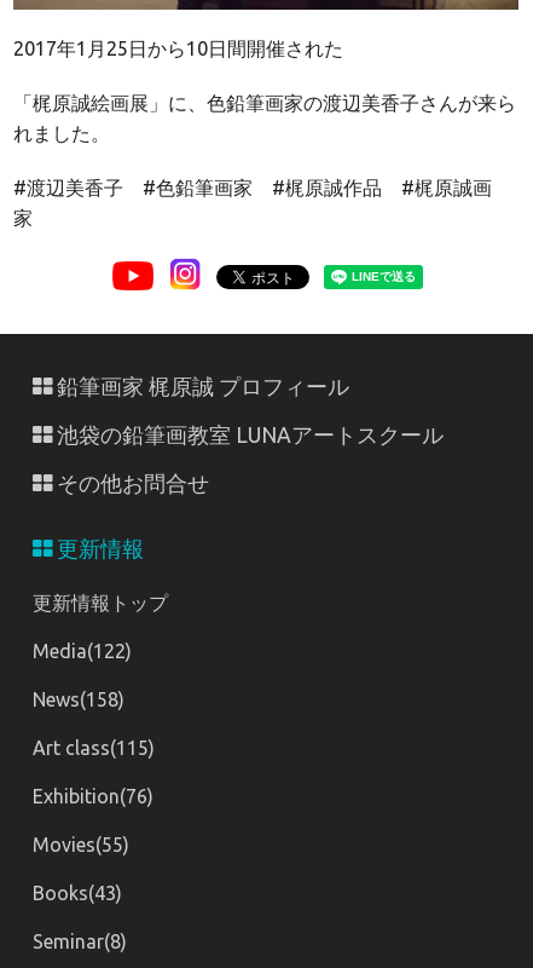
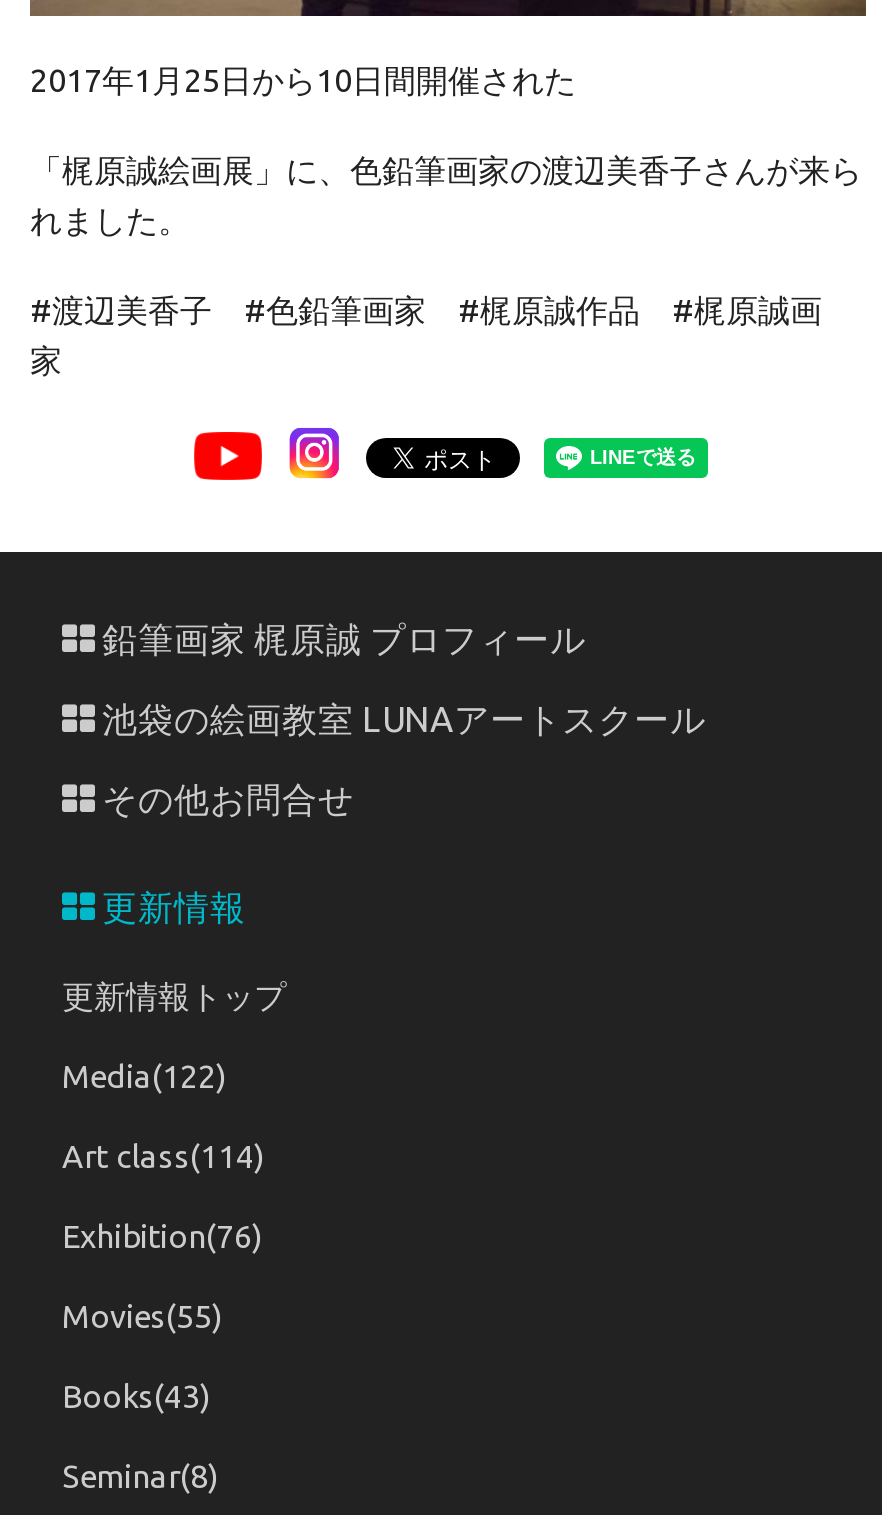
- 池袋の鉛筆画教室 LUNAアートスクール
+ 池袋の絵画教室 LUNAアートスクール

- News(158)
- Art class(115)
+ Art class(114)
